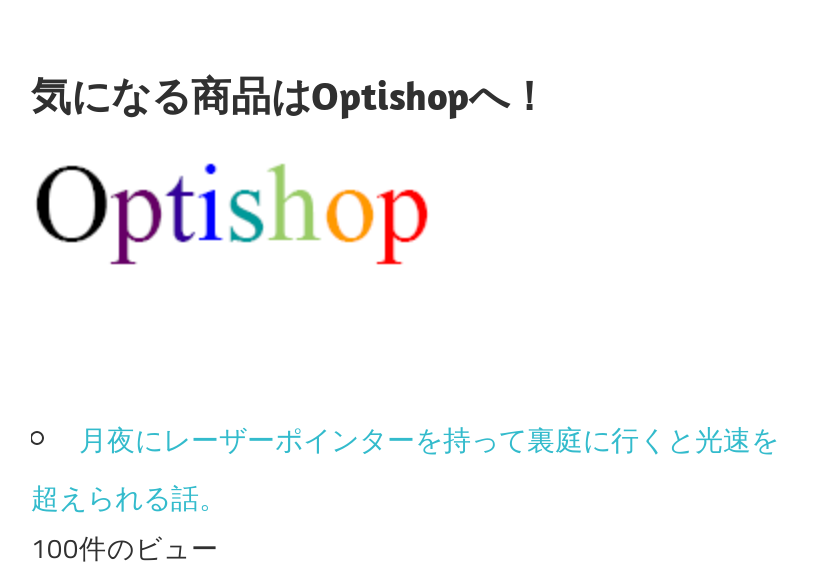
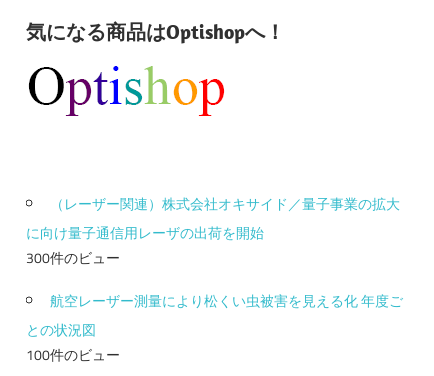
- 月夜にレーザーポインターを持って裏庭に行くと光速を
- 超えられる話。
+ （レーザー関連）株式会社オキサイド／量子事業の拡大
+ に向け量子通信用レーザの出荷を開始
+ 300件のビュー
+ 航空レーザー測量により松くい虫被害を見える化 年度ご
+ との状況図
